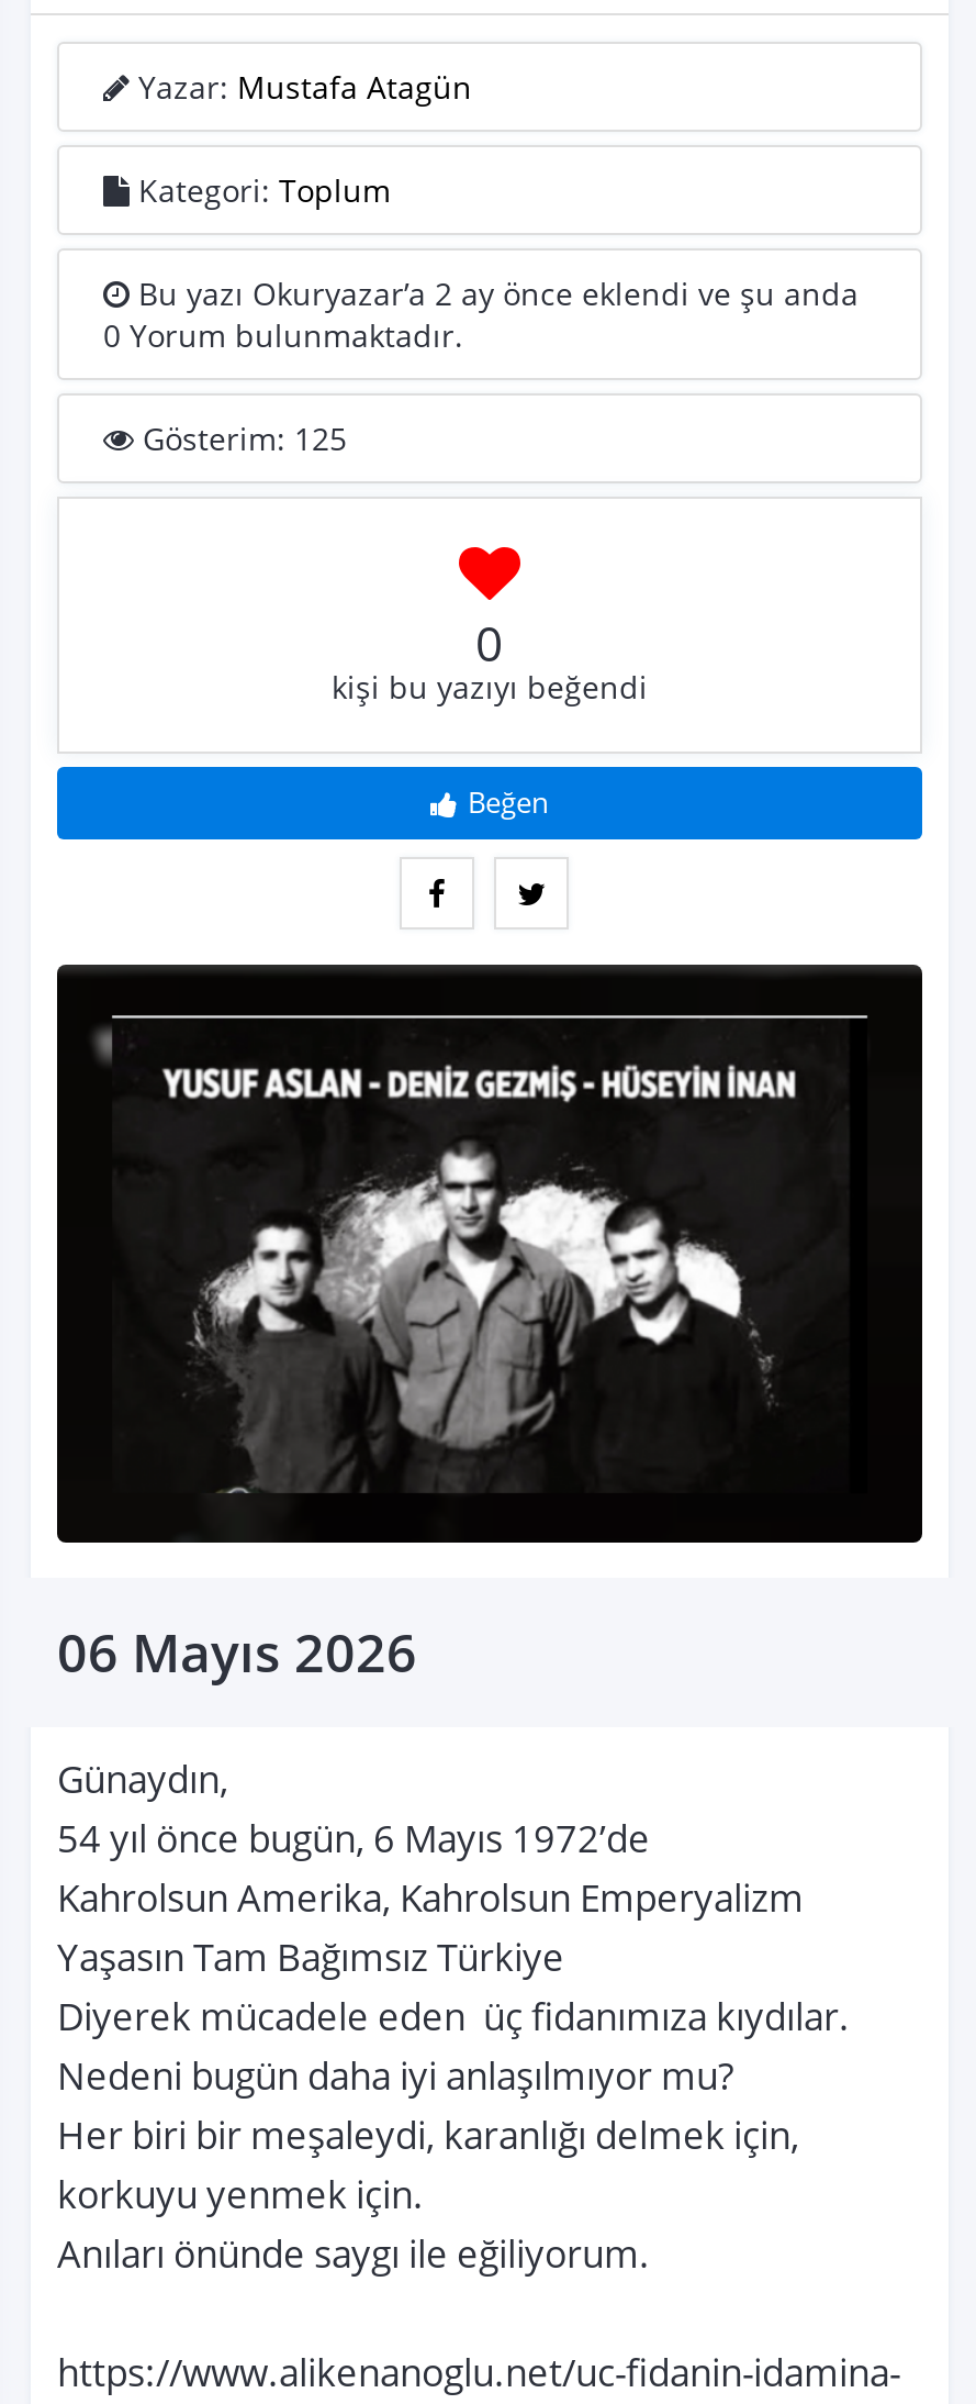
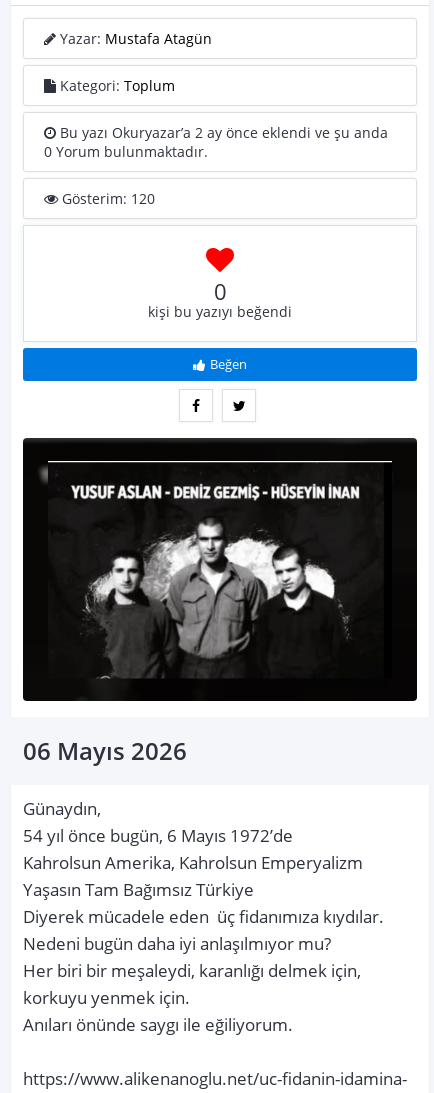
- Gösterim: 125
+ Gösterim: 120
